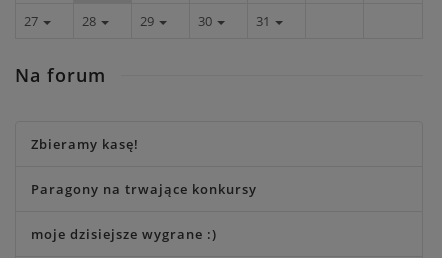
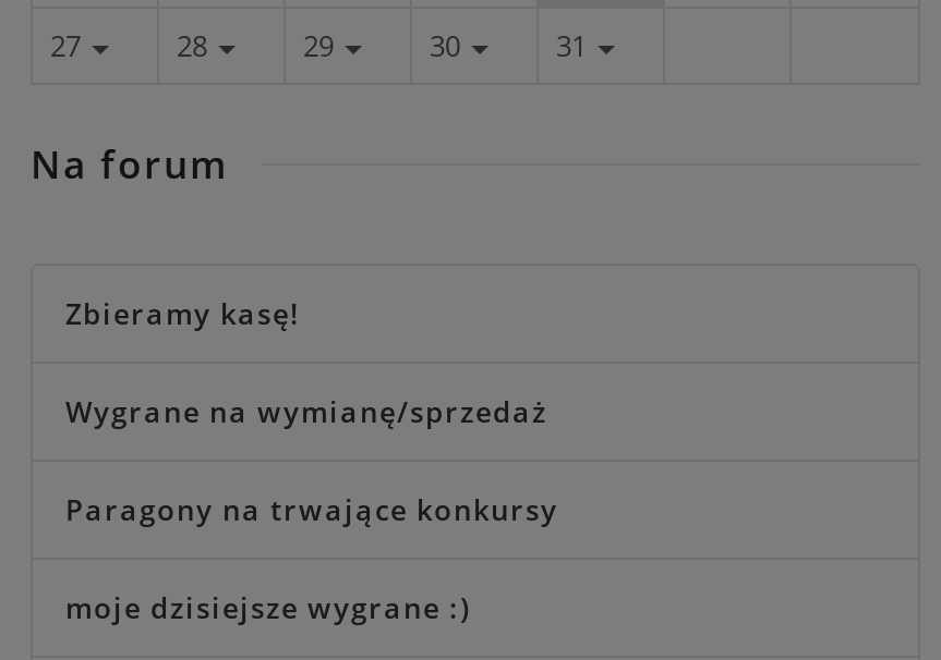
+ Wygrane na wymianę/sprzedaż
